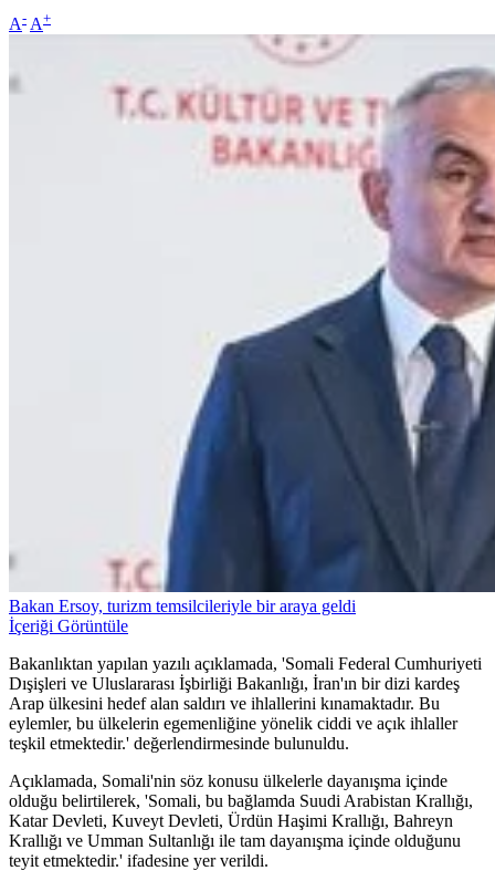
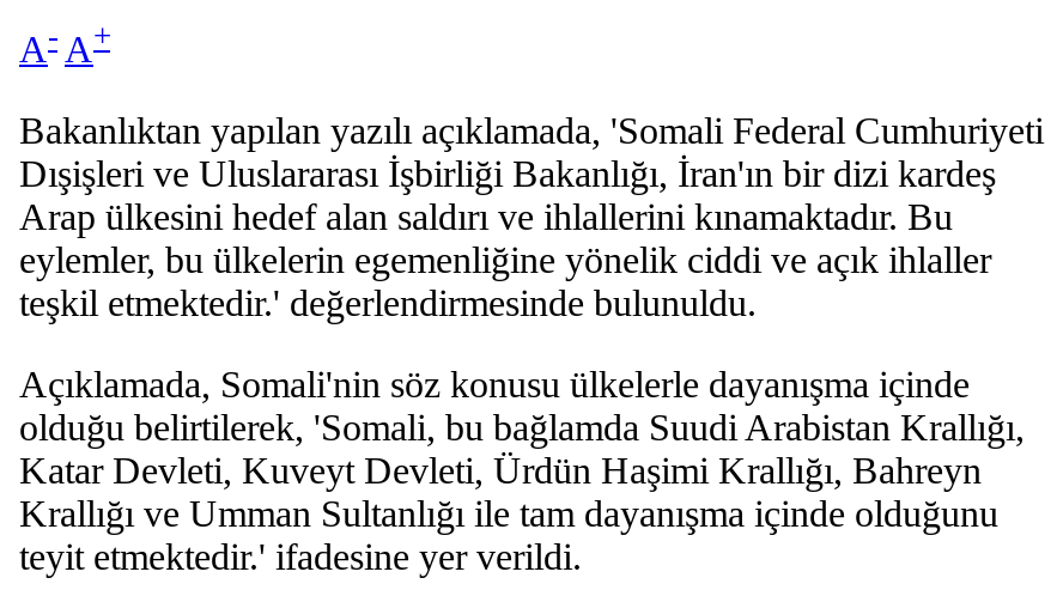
- [image]
- Bakan Ersoy, turizm temsilcileriyle bir araya geldi
- İçeriği Görüntüle
